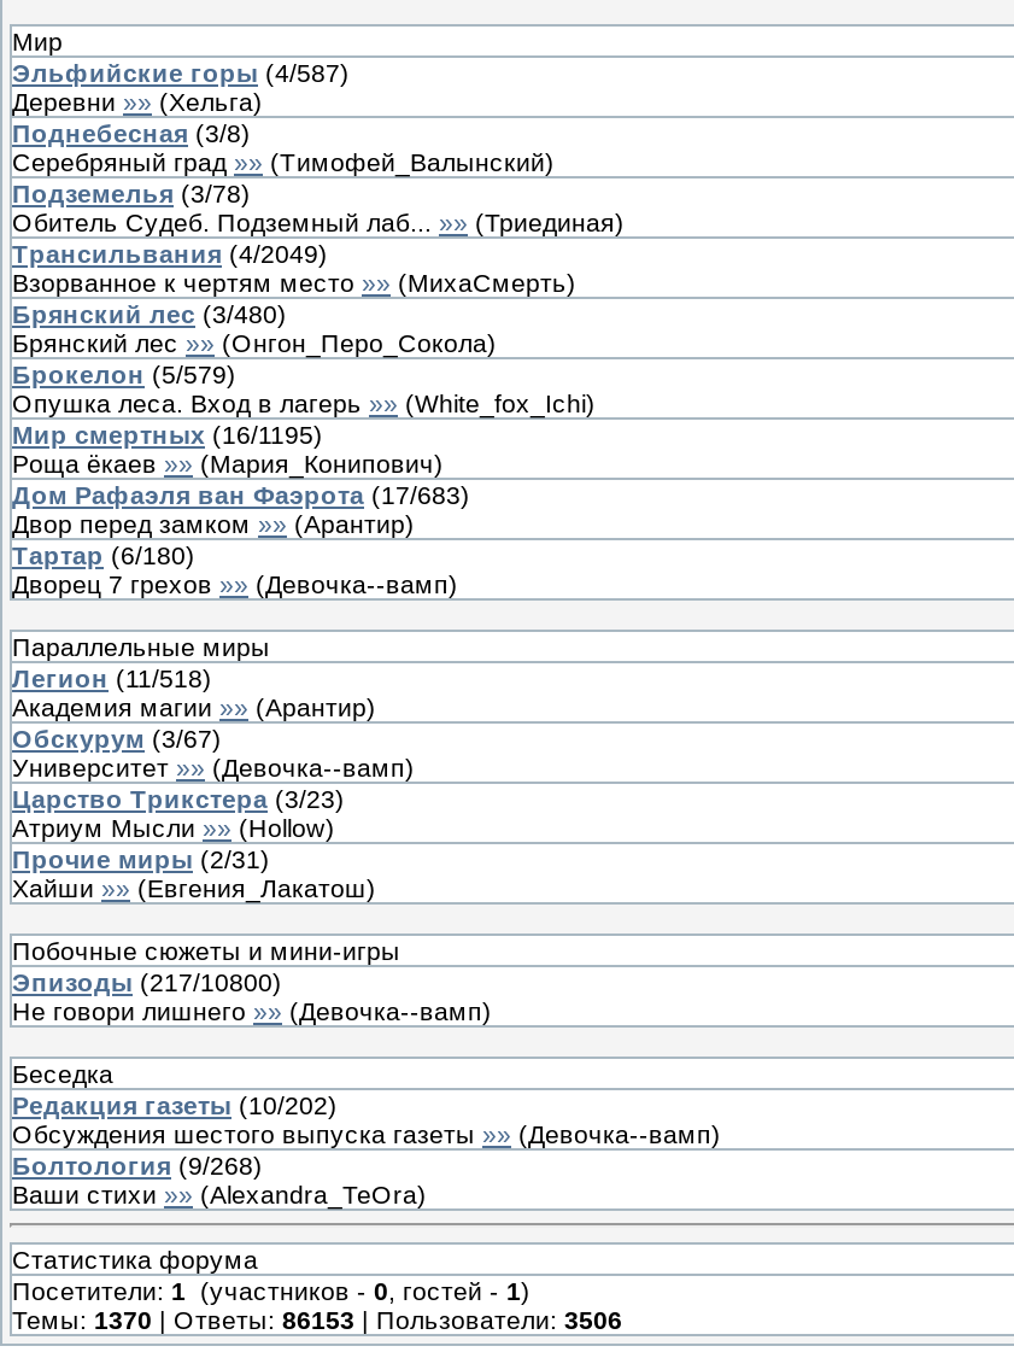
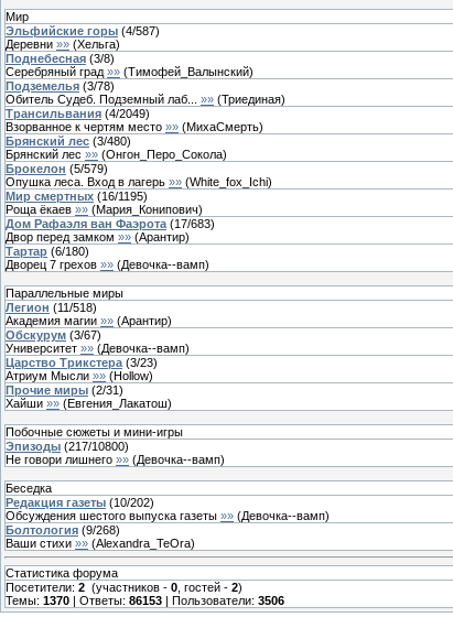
- Посетители: 1 (участников - 0, гостей - 1)
+ Посетители: 2 (участников - 0, гостей - 2)
